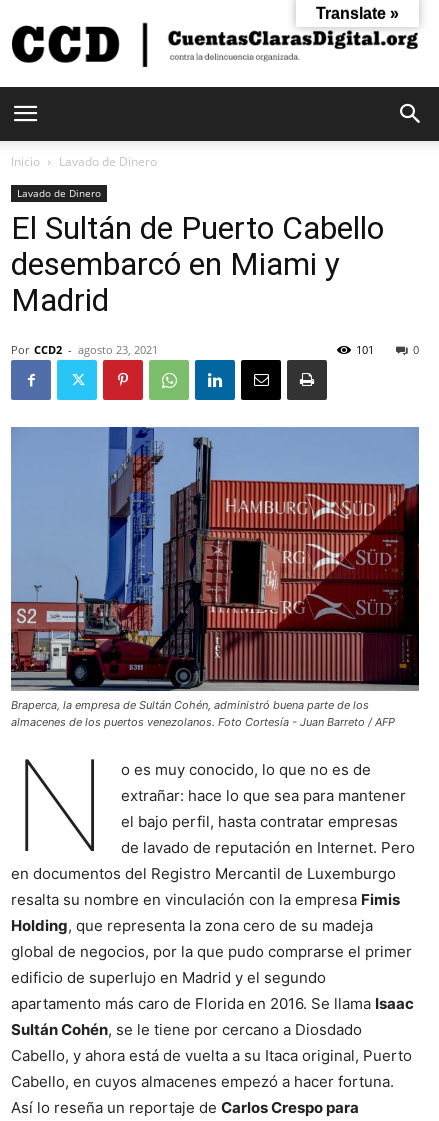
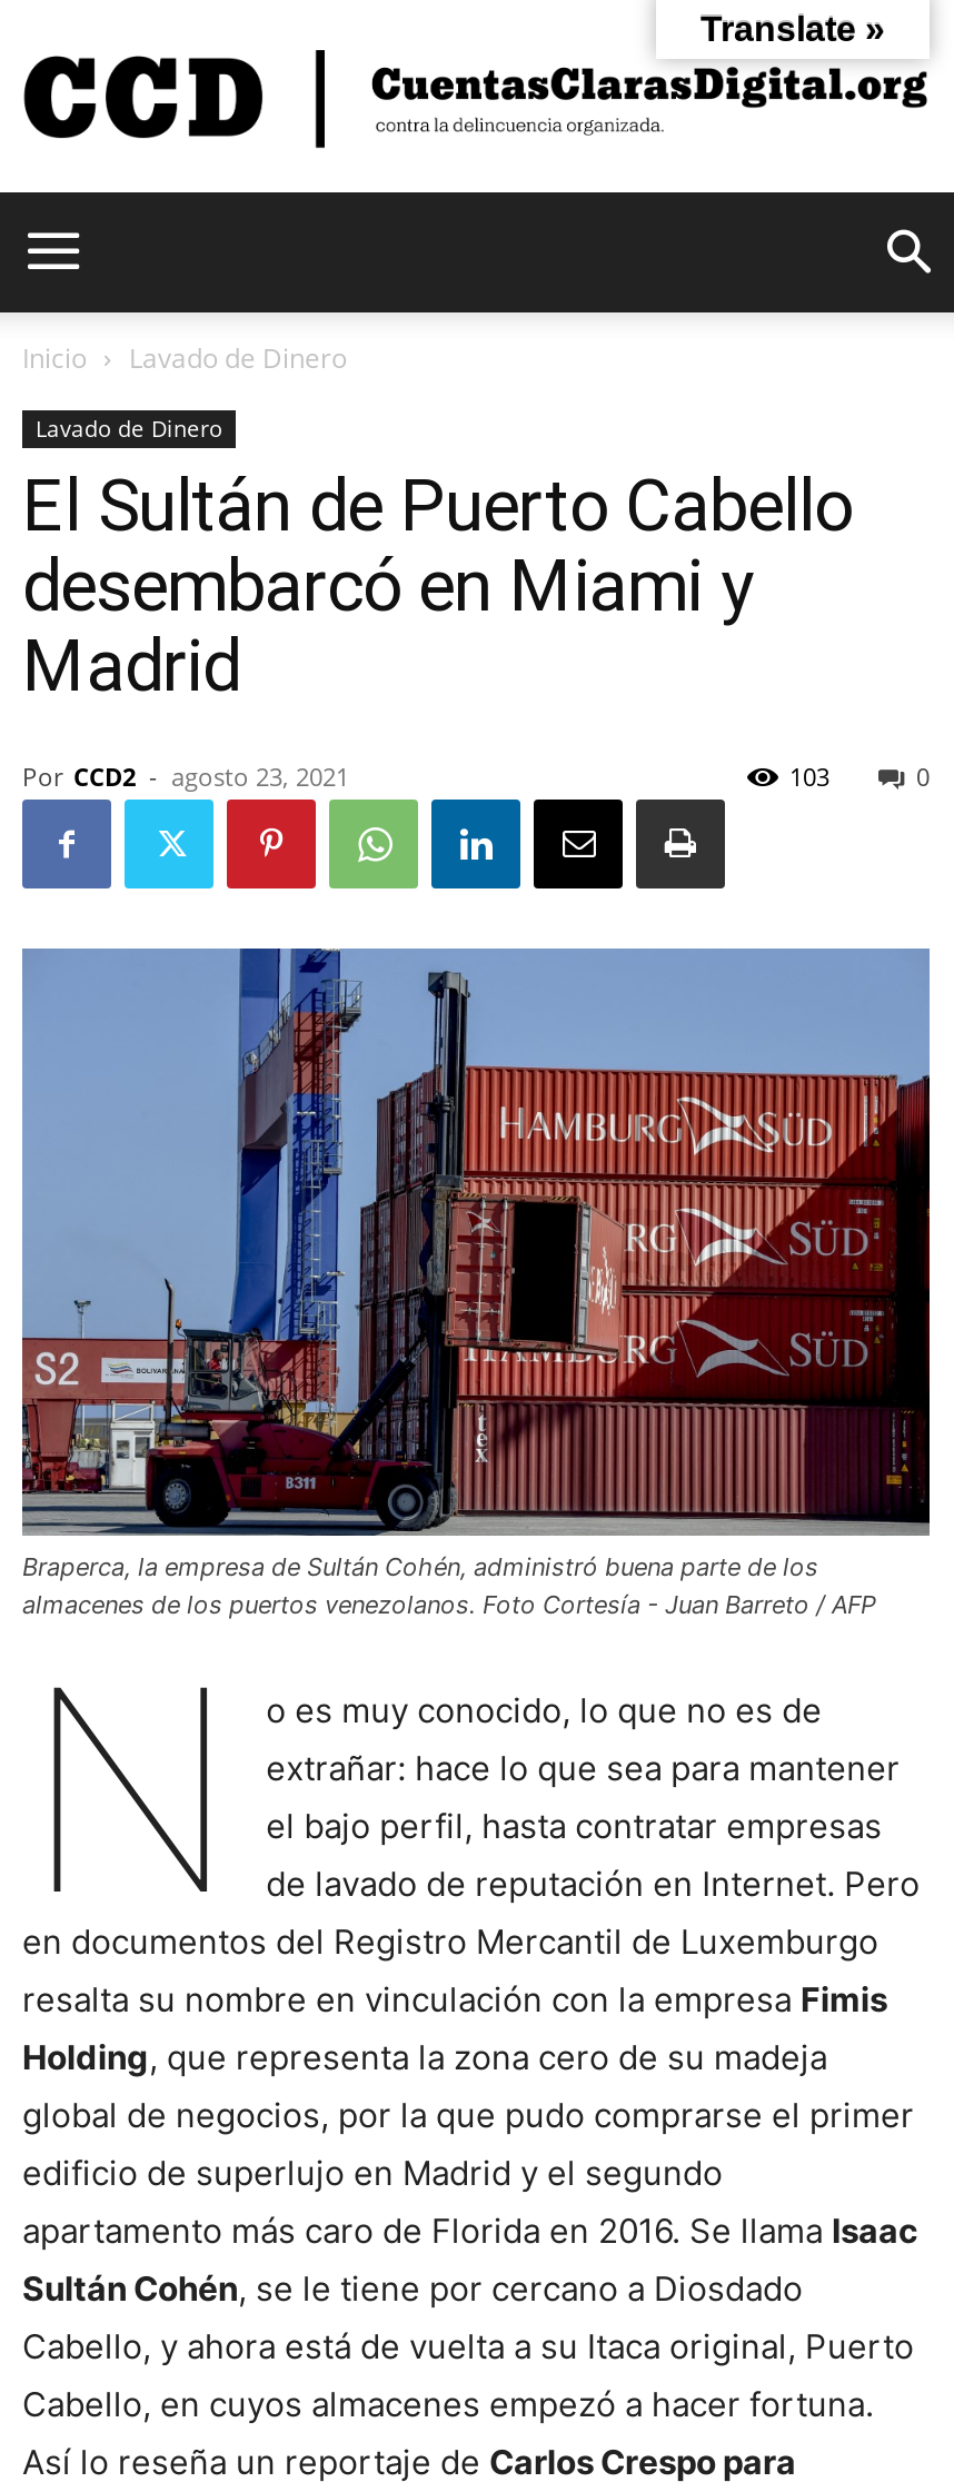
- 101
+ 103
